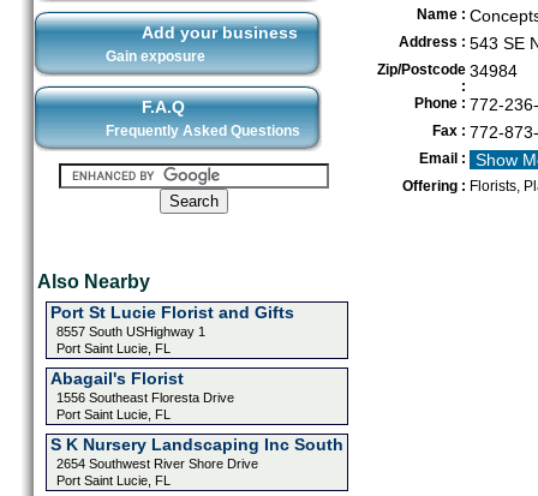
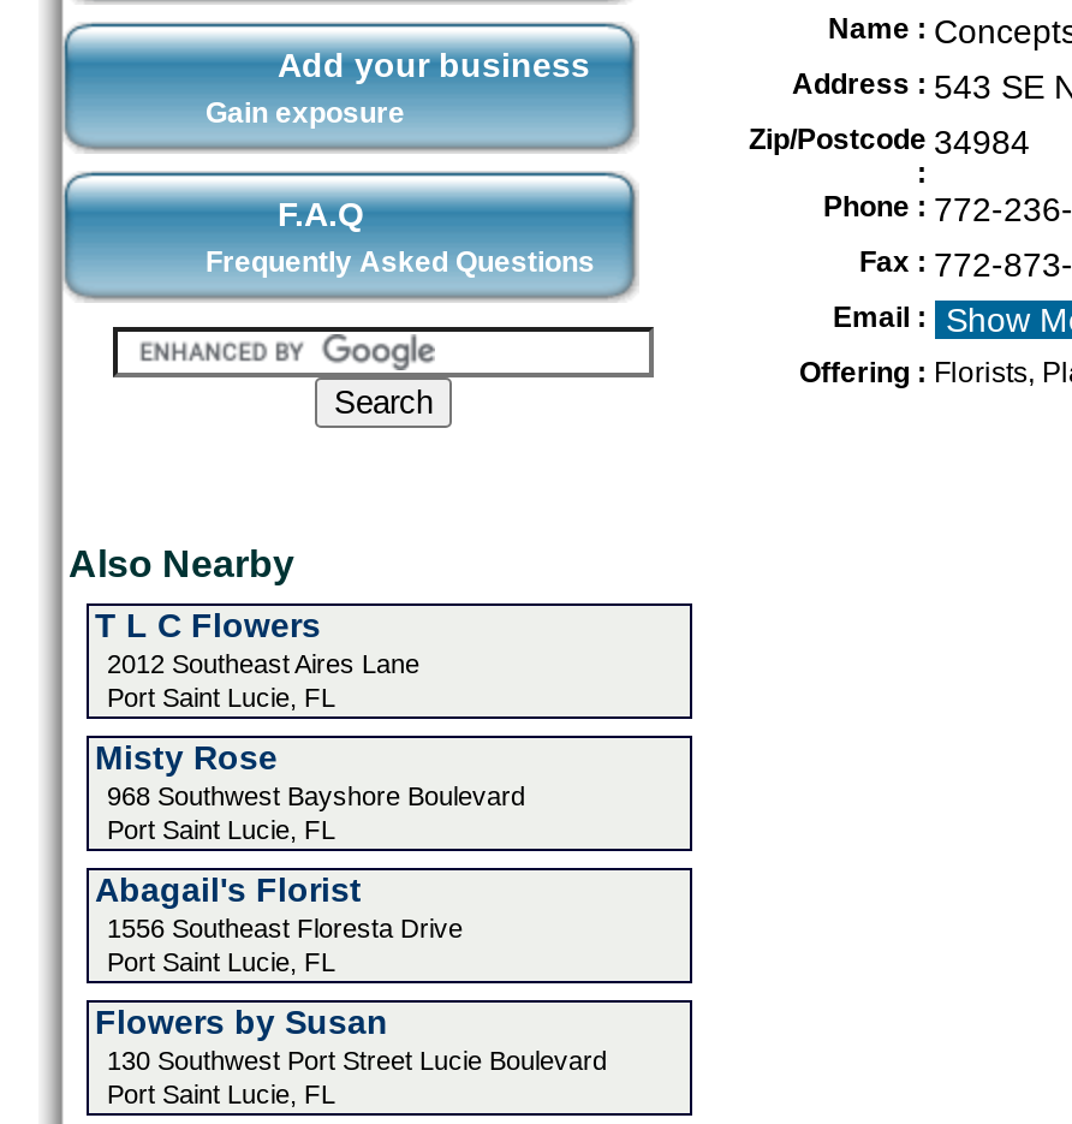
- Port St Lucie Florist and Gifts
- 8557 South USHighway 1
+ T L C Flowers
+ 2012 Southeast Aires Lane
+ Port Saint Lucie, FL
+ Misty Rose
+ 968 Southwest Bayshore Boulevard

- S K Nursery Landscaping Inc South
- 2654 Southwest River Shore Drive
+ Flowers by Susan
+ 130 Southwest Port Street Lucie Boulevard
